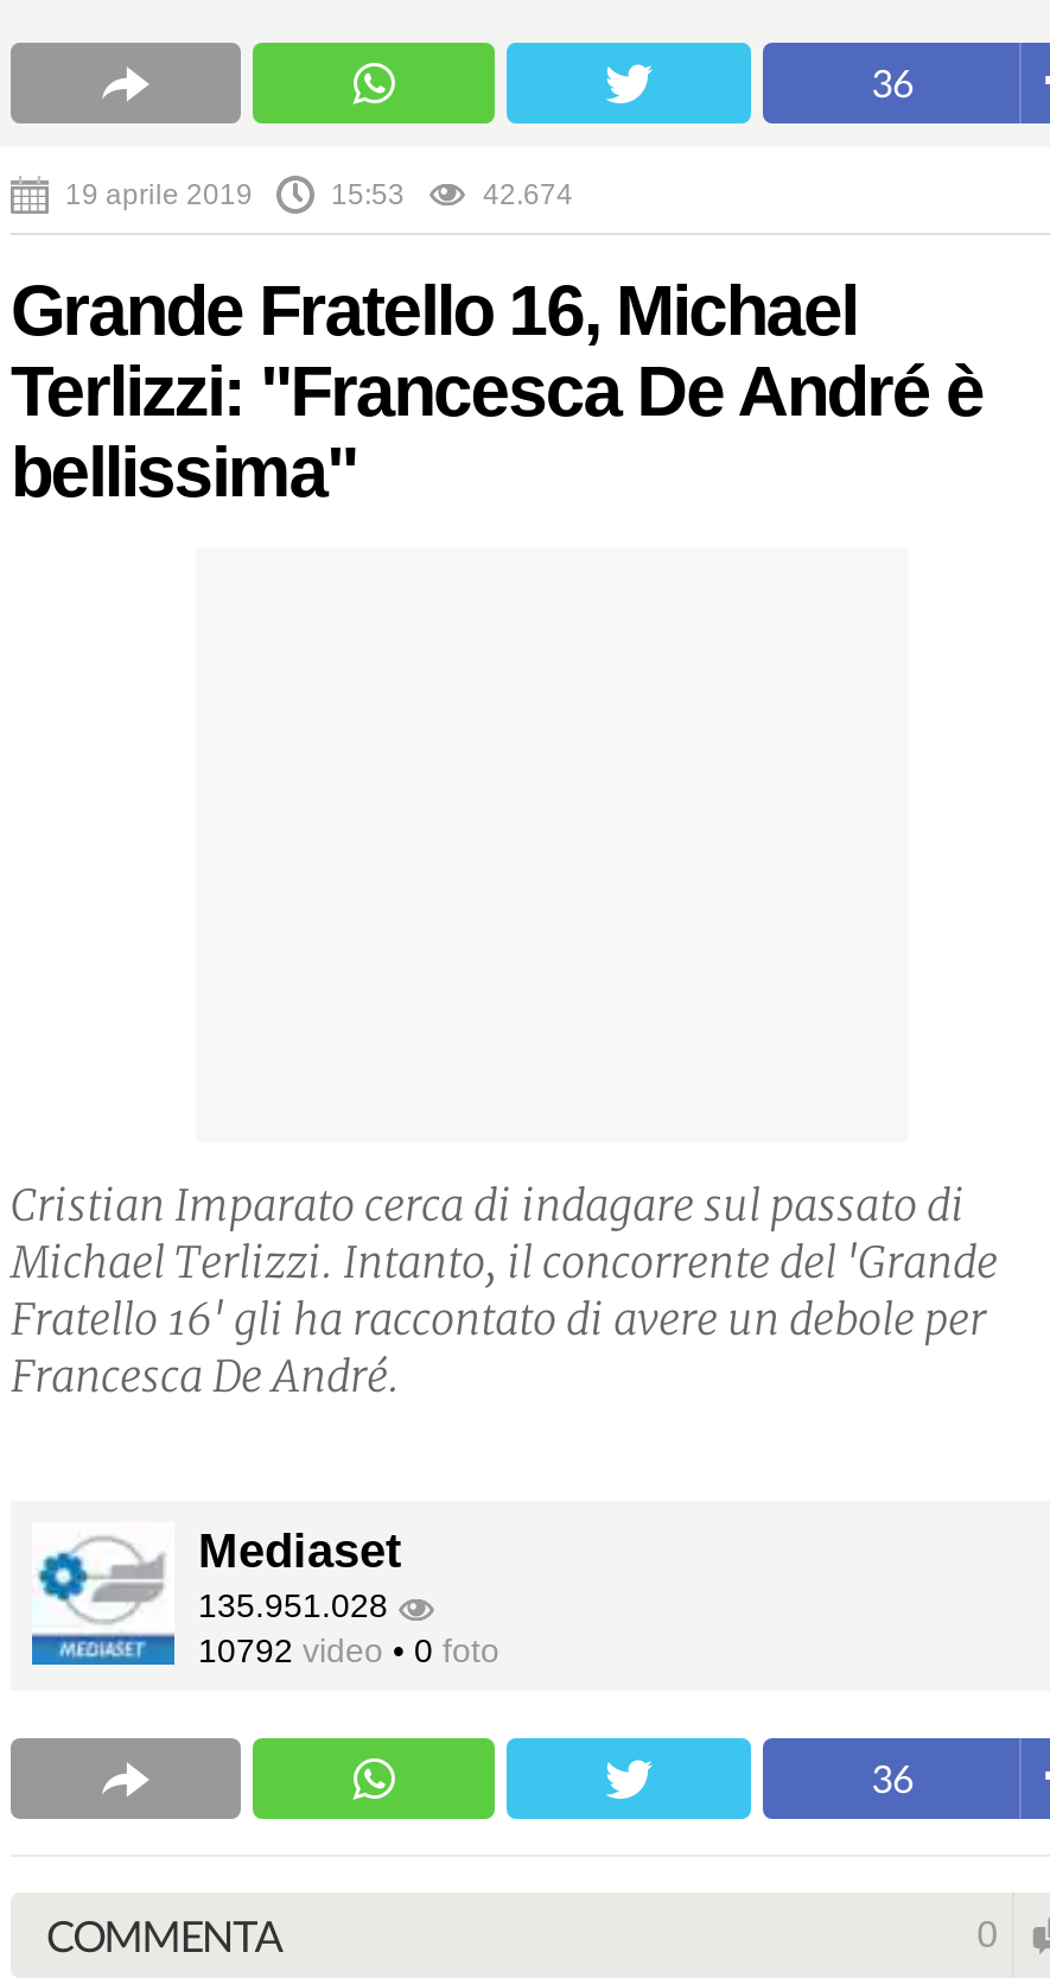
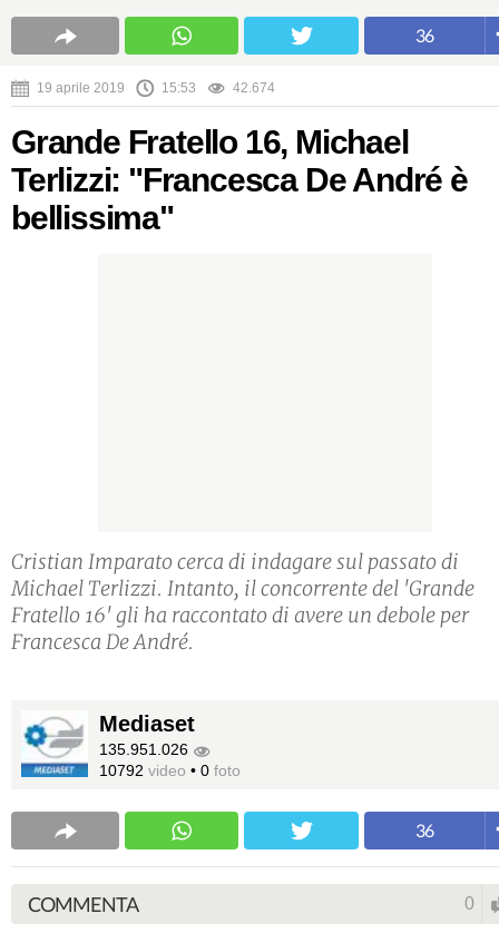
- 135.951.028
+ 135.951.026
